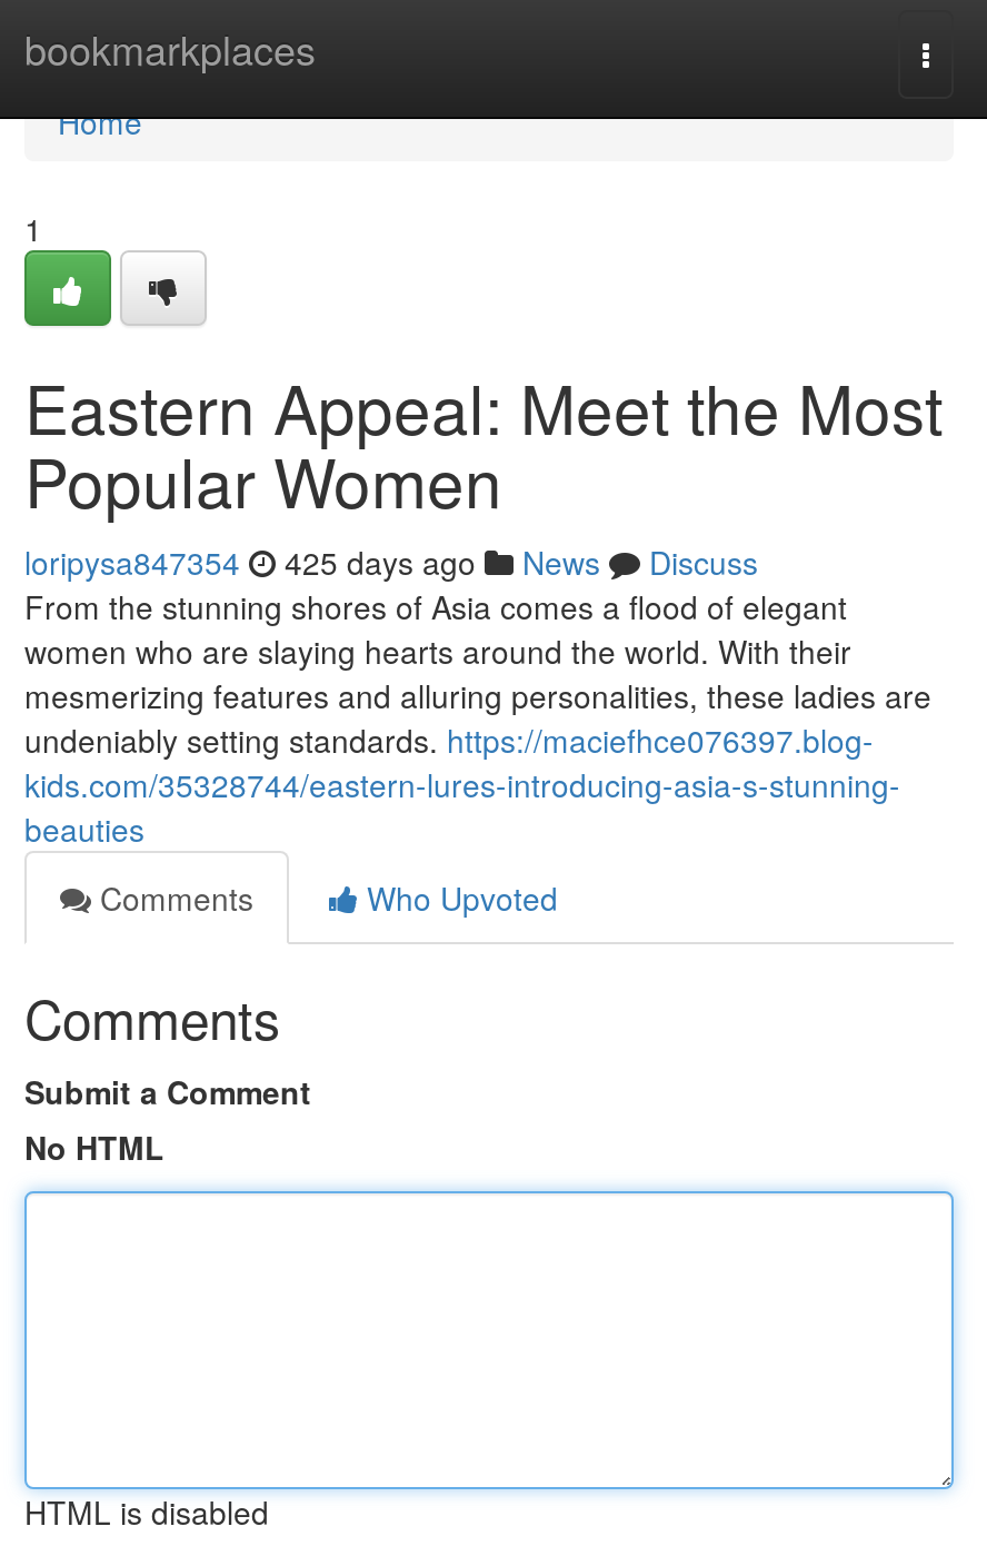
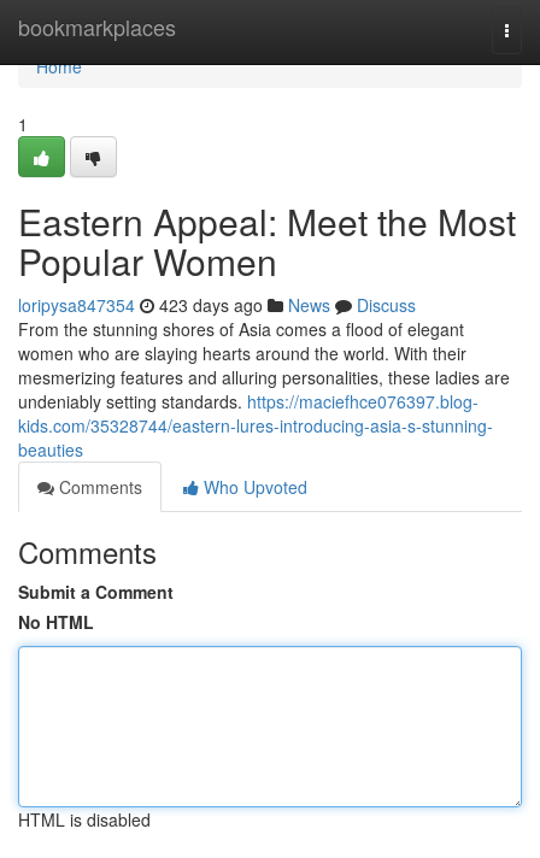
- loripysa847354 425 days ago News Discuss
+ loripysa847354 423 days ago News Discuss
